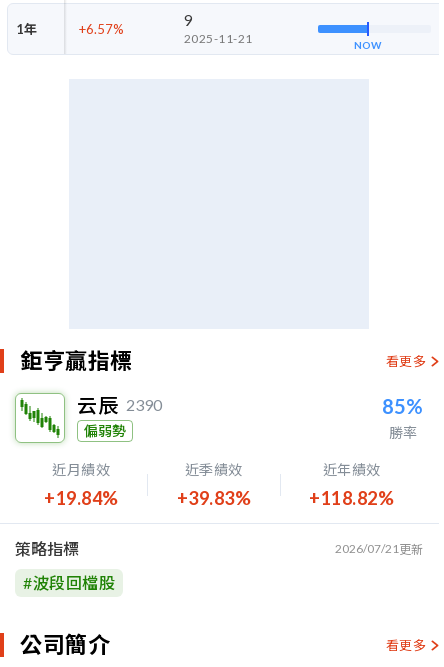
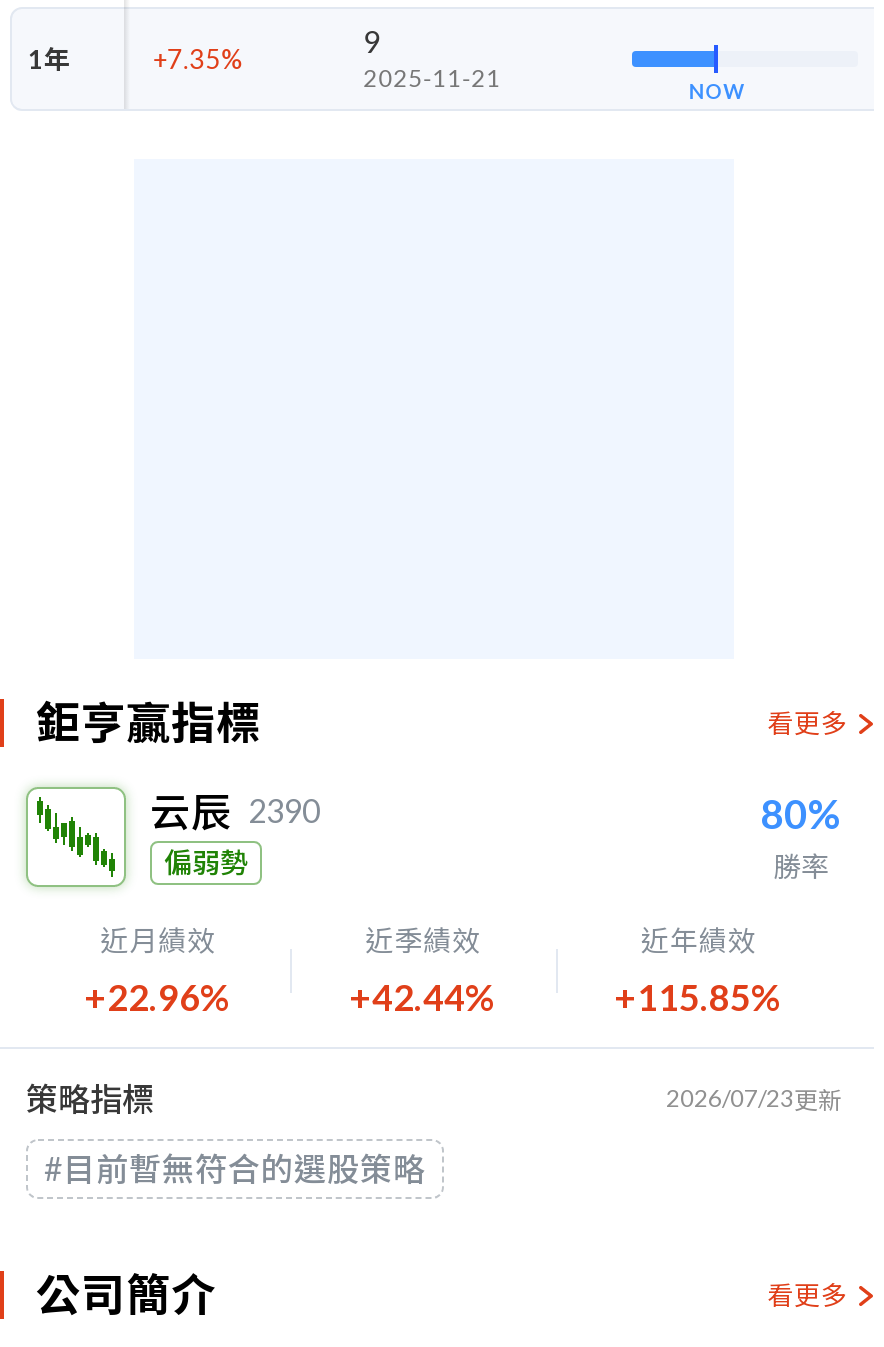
- +6.57%
+ +7.35%

- 85%
+ 80%

- +19.84%
+ +22.96%

- +39.83%
+ +42.44%

- +118.82%
+ +115.85%

- 2026/07/21更新
+ 2026/07/23更新

- #波段回檔股
+ #目前暫無符合的選股策略
